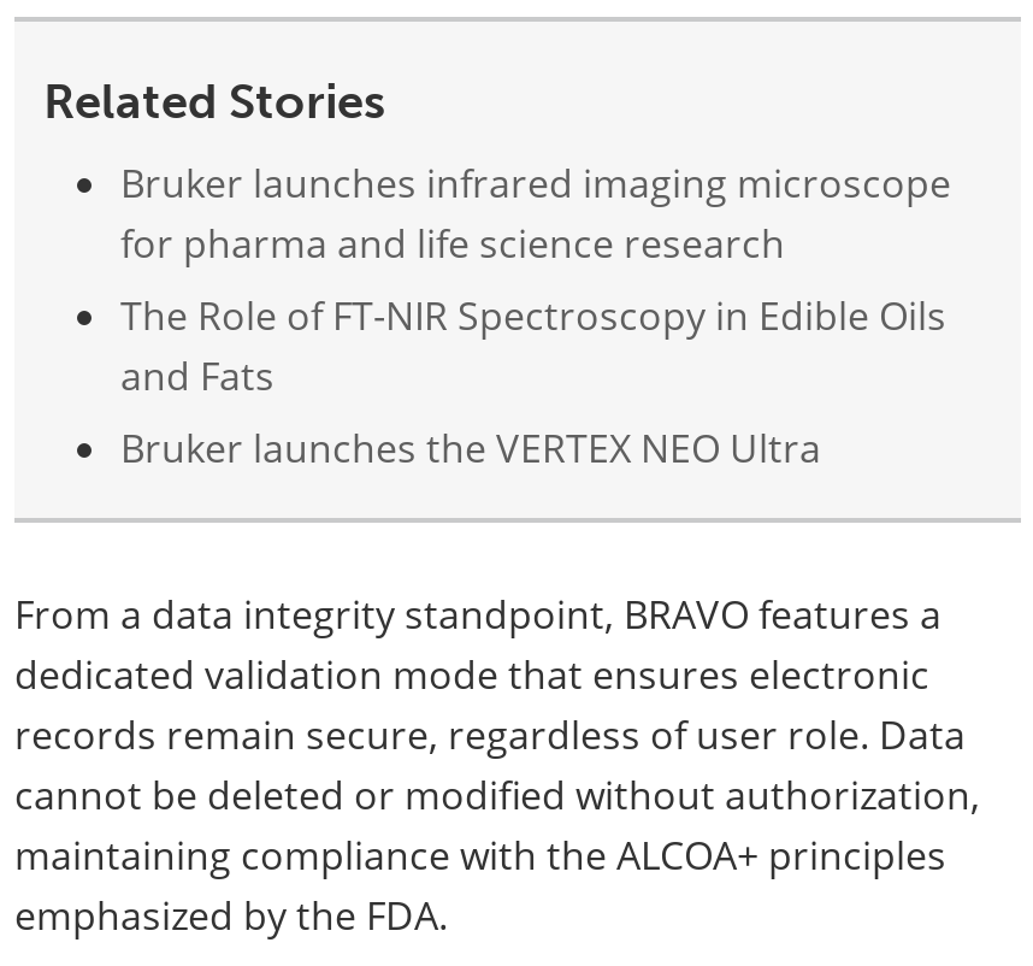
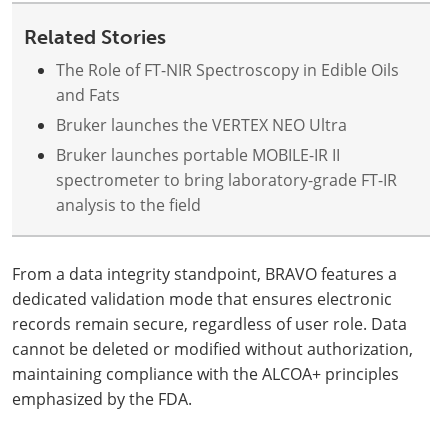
- Bruker launches infrared imaging microscope
- for pharma and life science research

moved up: The Role of FT-NIR Spectroscopy in Edible Oils | and Fats | Bruker launches the VERTEX NEO Ultra

+ Bruker launches portable MOBILE-IR II
+ spectrometer to bring laboratory-grade FT-IR
+ analysis to the field
